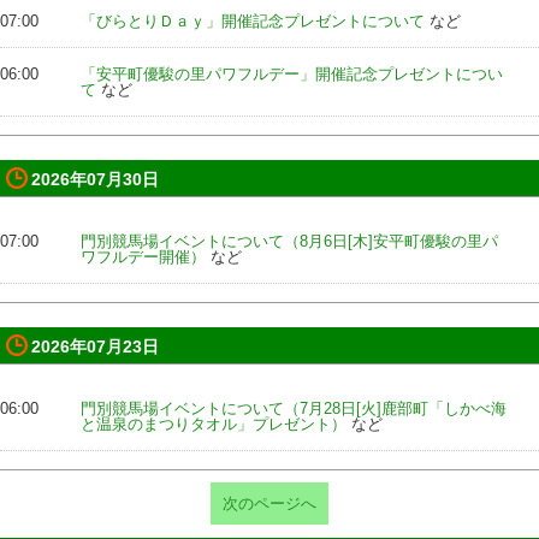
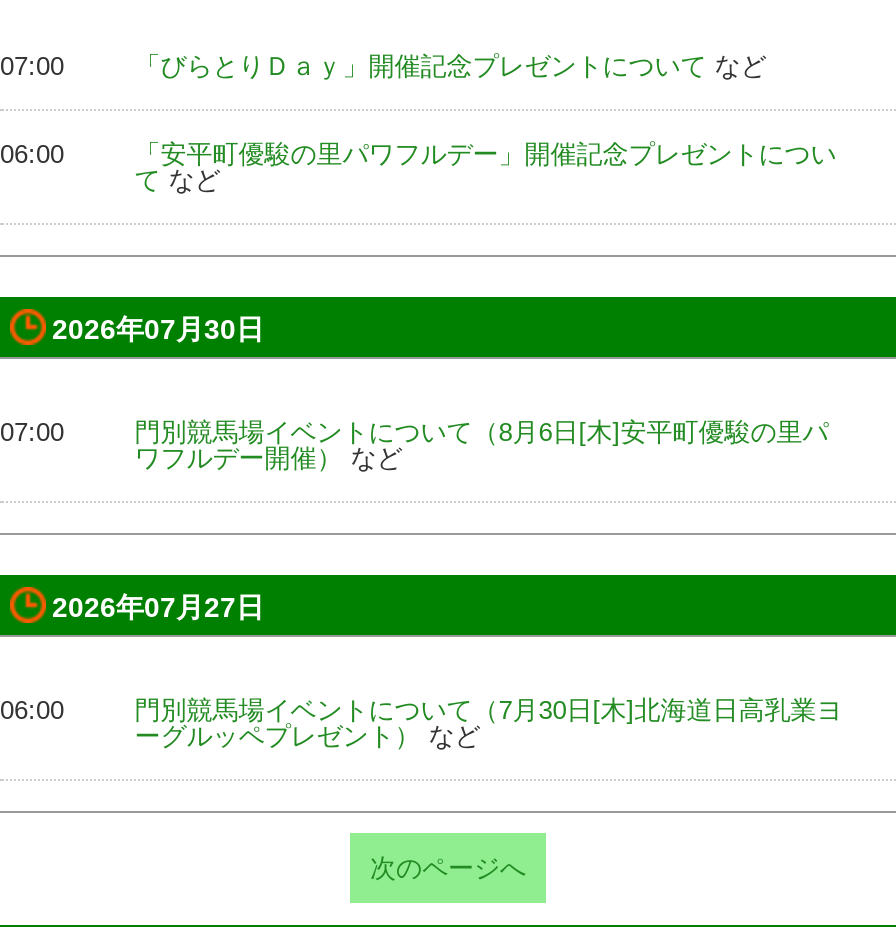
- 2026年07月23日
+ 2026年07月27日

- 門別競馬場イベントについて（7月28日[火]鹿部町「しかべ海
- と温泉のまつりタオル」プレゼント）など
+ 門別競馬場イベントについて（7月30日[木]北海道日高乳業ヨ
+ ーグルッペプレゼント）など
